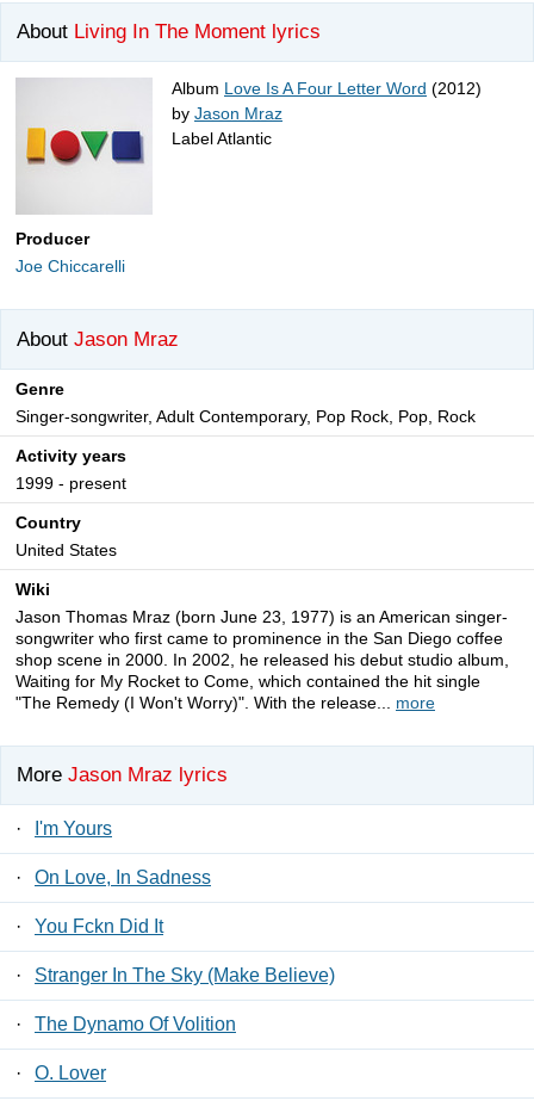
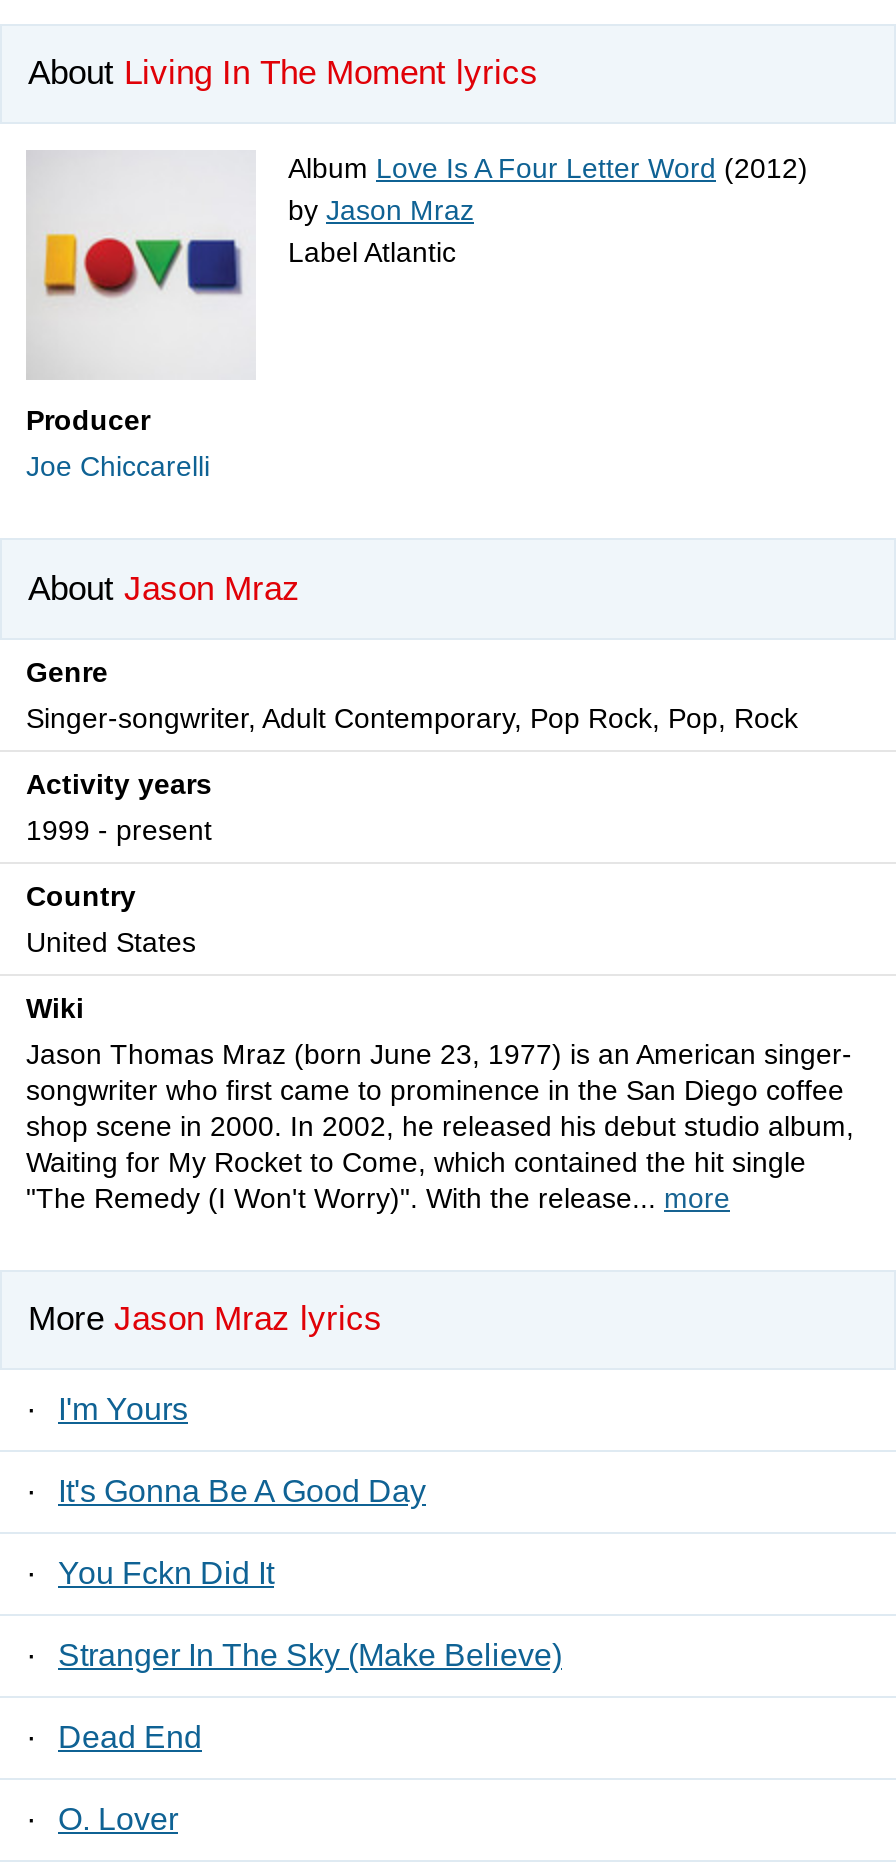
- On Love, In Sadness
+ It's Gonna Be A Good Day

- The Dynamo Of Volition
+ Dead End
